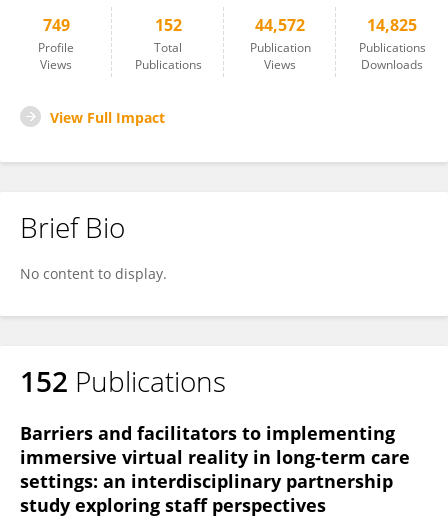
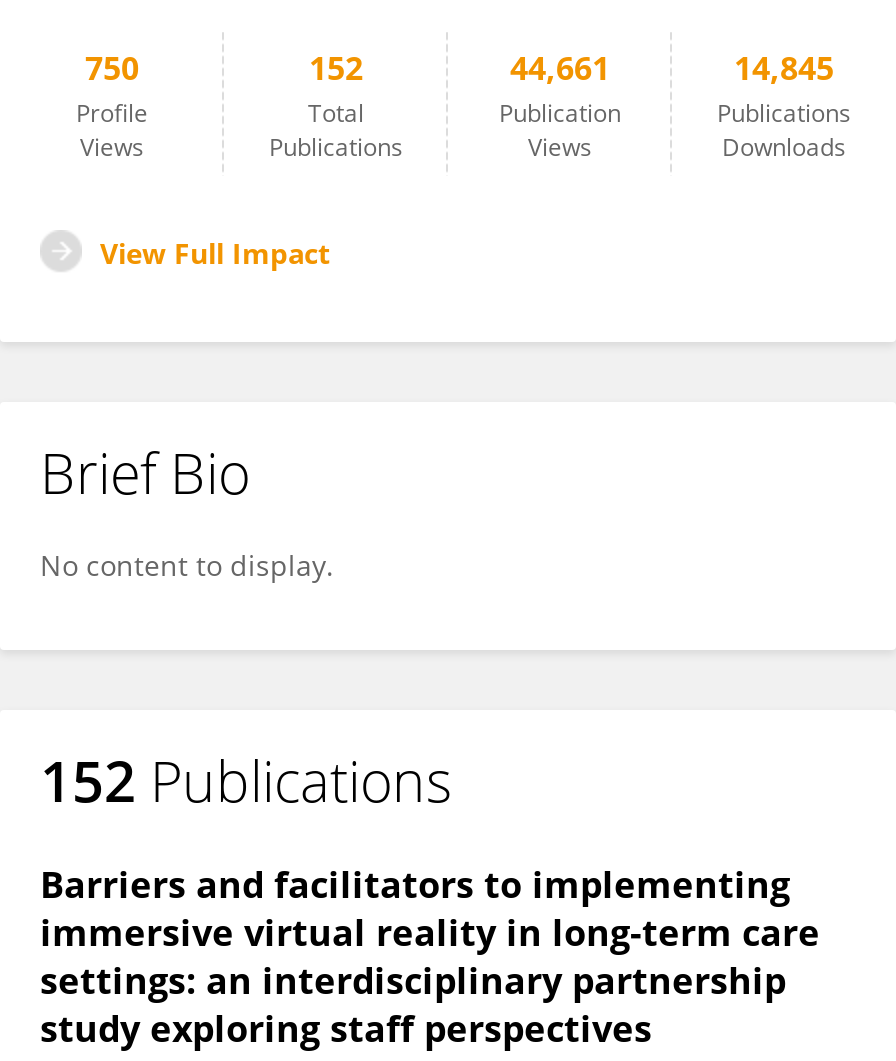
- 749
+ 750

- 44,572
+ 44,661

- 14,825
+ 14,845
